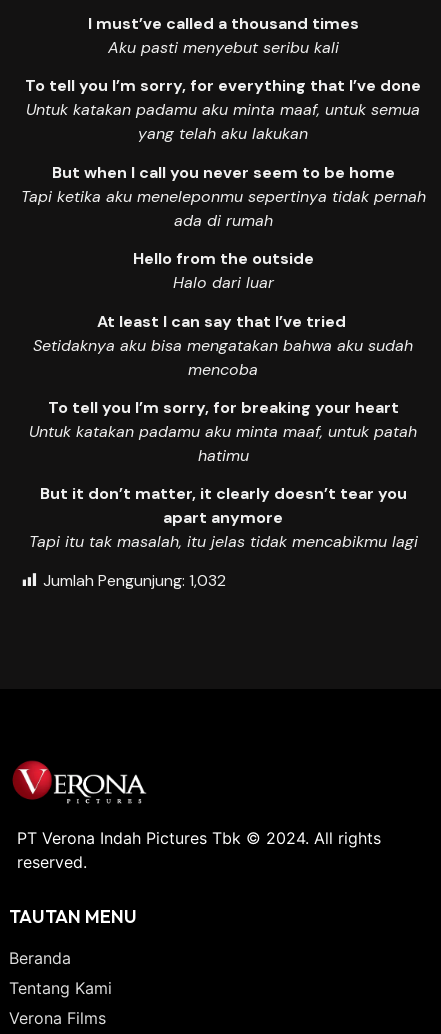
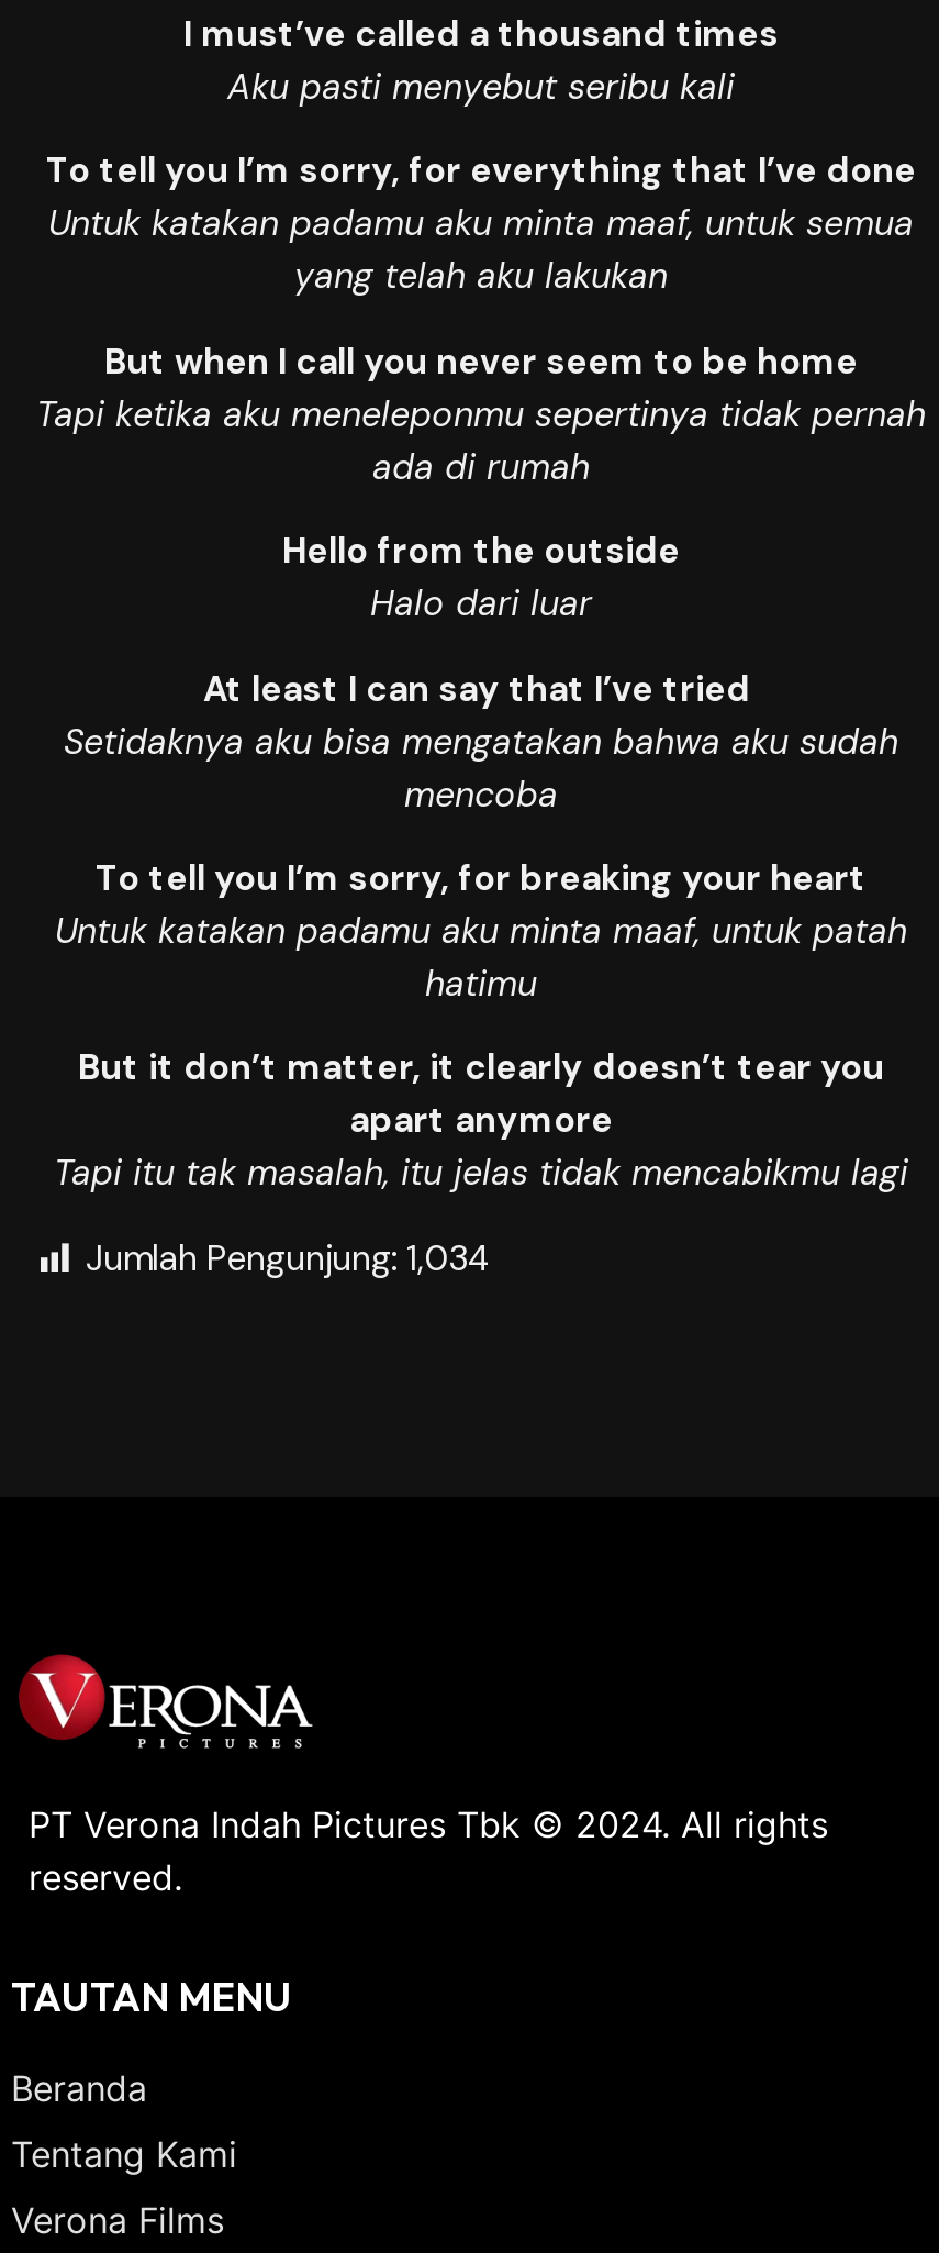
- Jumlah Pengunjung: 1,032
+ Jumlah Pengunjung: 1,034
